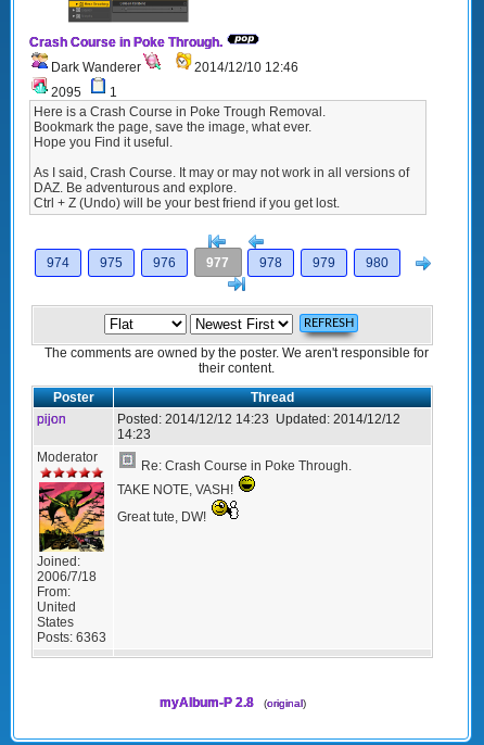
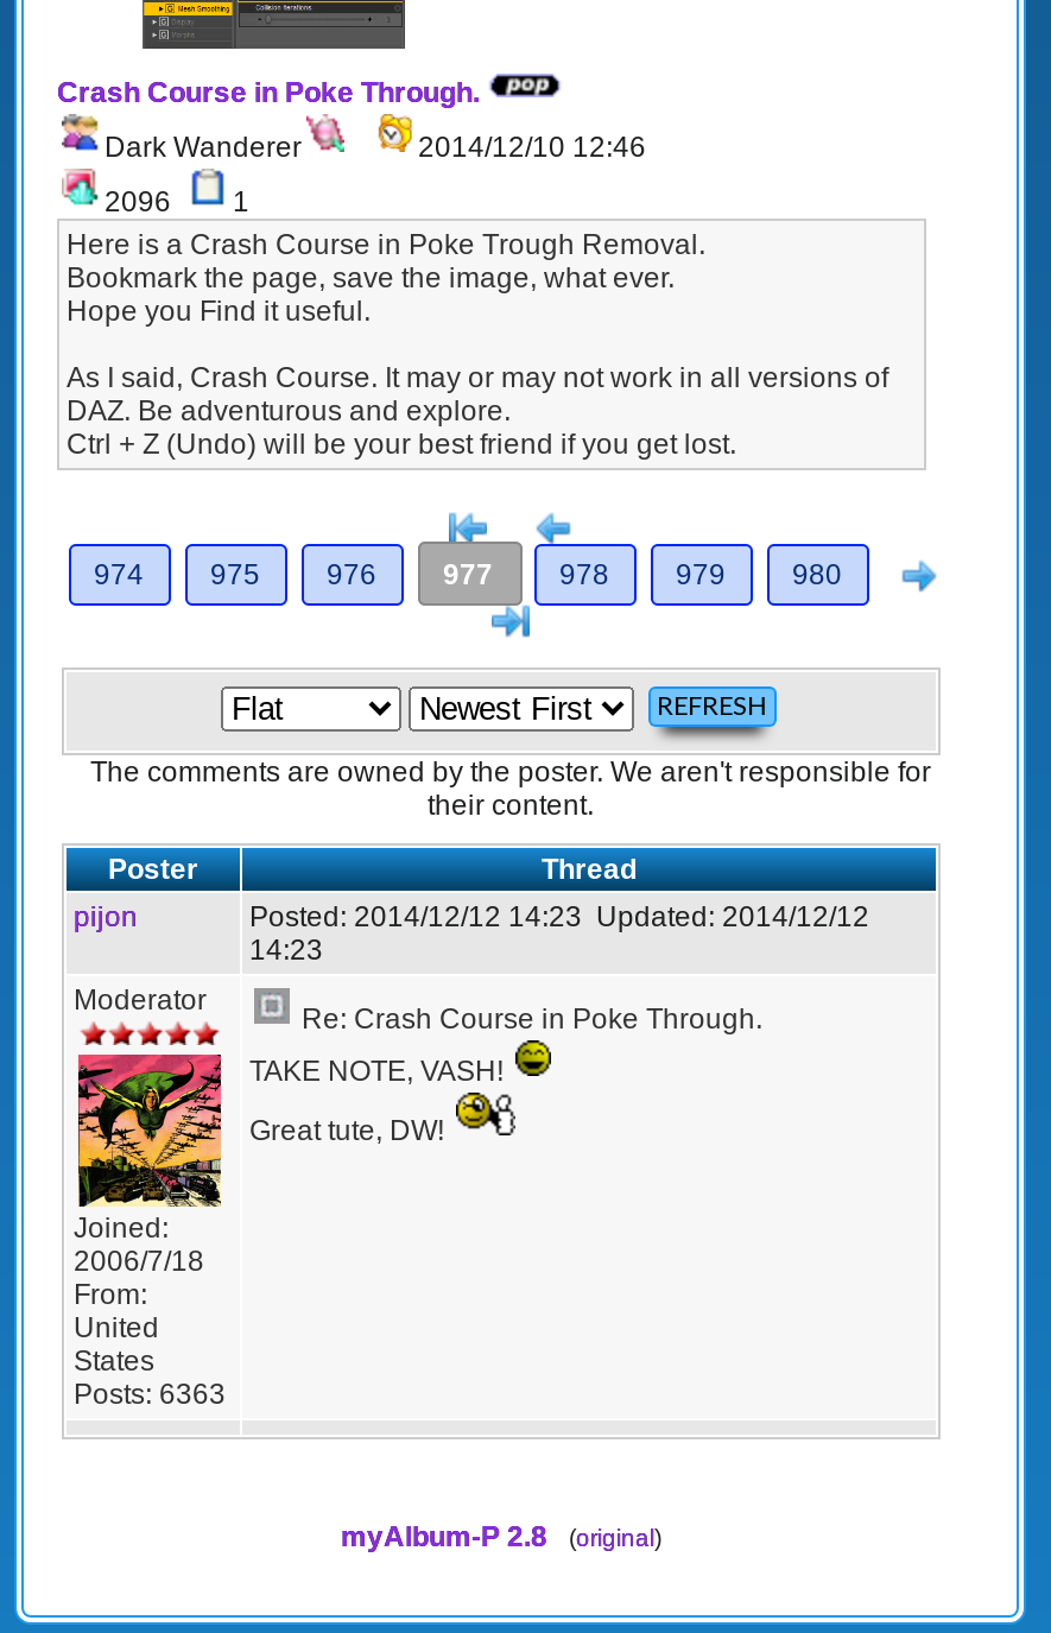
- 2095 1
+ 2096 1
